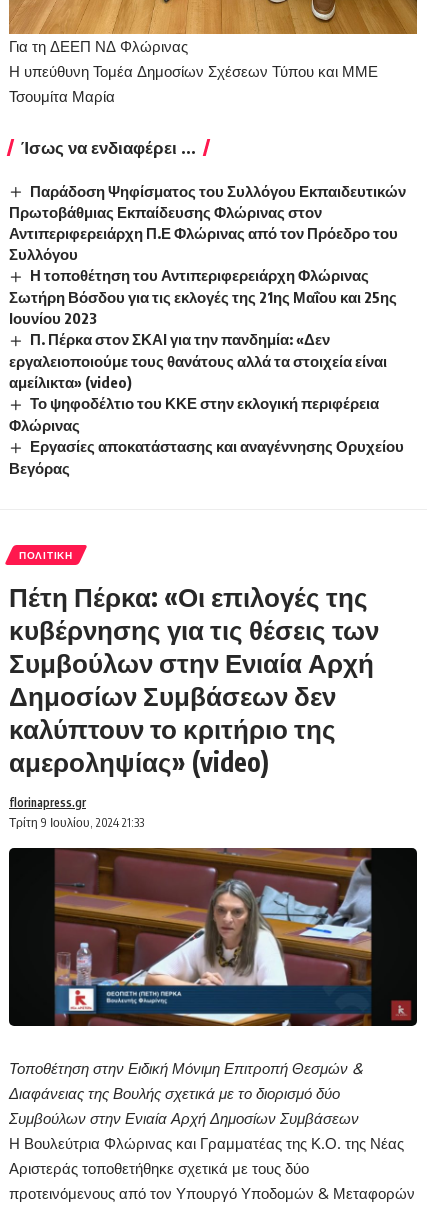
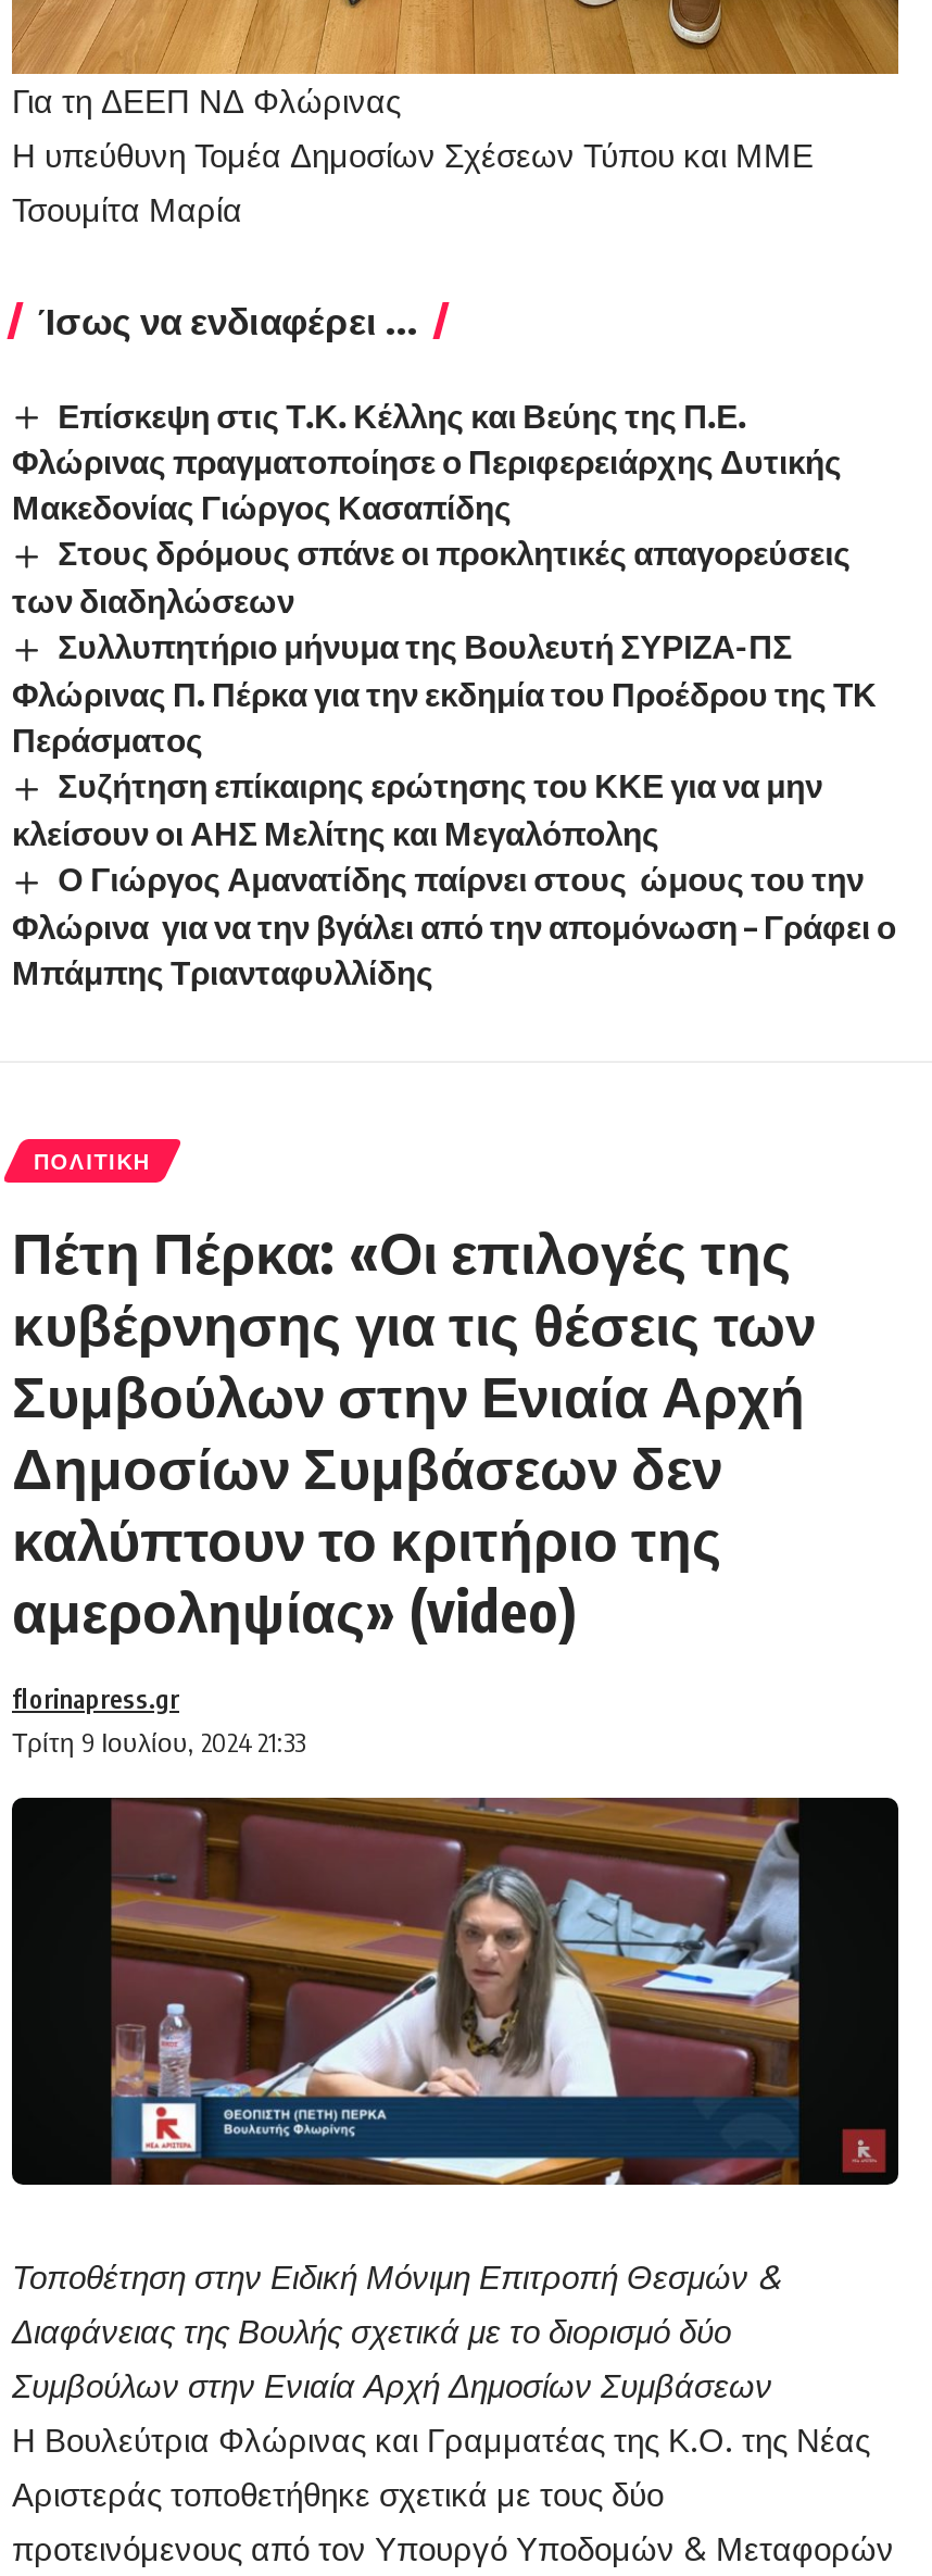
- Παράδοση Ψηφίσματος του Συλλόγου Εκπαιδευτικών
- Πρωτοβάθμιας Εκπαίδευσης Φλώρινας στον
- Αντιπεριφερειάρχη Π.Ε Φλώρινας από τον Πρόεδρο του
- Συλλόγου
- Η τοποθέτηση του Αντιπεριφερειάρχη Φλώρινας
- Σωτήρη Βόσδου για τις εκλογές της 21ης Μαΐου και 25ης
- Ιουνίου 2023
- Π. Πέρκα στον ΣΚΑΙ για την πανδημία: «Δεν
- εργαλειοποιούμε τους θανάτους αλλά τα στοιχεία είναι
- αμείλικτα» (video)
- Το ψηφοδέλτιο του ΚΚΕ στην εκλογική περιφέρεια
- Φλώρινας
- Εργασίες αποκατάστασης και αναγέννησης Ορυχείου
- Βεγόρας
+ Επίσκεψη στις Τ.Κ. Κέλλης και Βεύης της Π.Ε.
+ Φλώρινας πραγματοποίησε ο Περιφερειάρχης Δυτικής
+ Μακεδονίας Γιώργος Κασαπίδης
+ Στους δρόμους σπάνε οι προκλητικές απαγορεύσεις
+ των διαδηλώσεων
+ Συλλυπητήριο μήνυμα της Βουλευτή ΣΥΡΙΖΑ-ΠΣ
+ Φλώρινας Π. Πέρκα για την εκδημία του Προέδρου της ΤΚ
+ Περάσματος
+ Συζήτηση επίκαιρης ερώτησης του ΚΚΕ για να μην
+ κλείσουν οι ΑΗΣ Μελίτης και Μεγαλόπολης
+ Ο Γιώργος Αμανατίδης παίρνει στους ώμους του την
+ Φλώρινα για να την βγάλει από την απομόνωση – Γράφει ο
+ Μπάμπης Τριανταφυλλίδης
